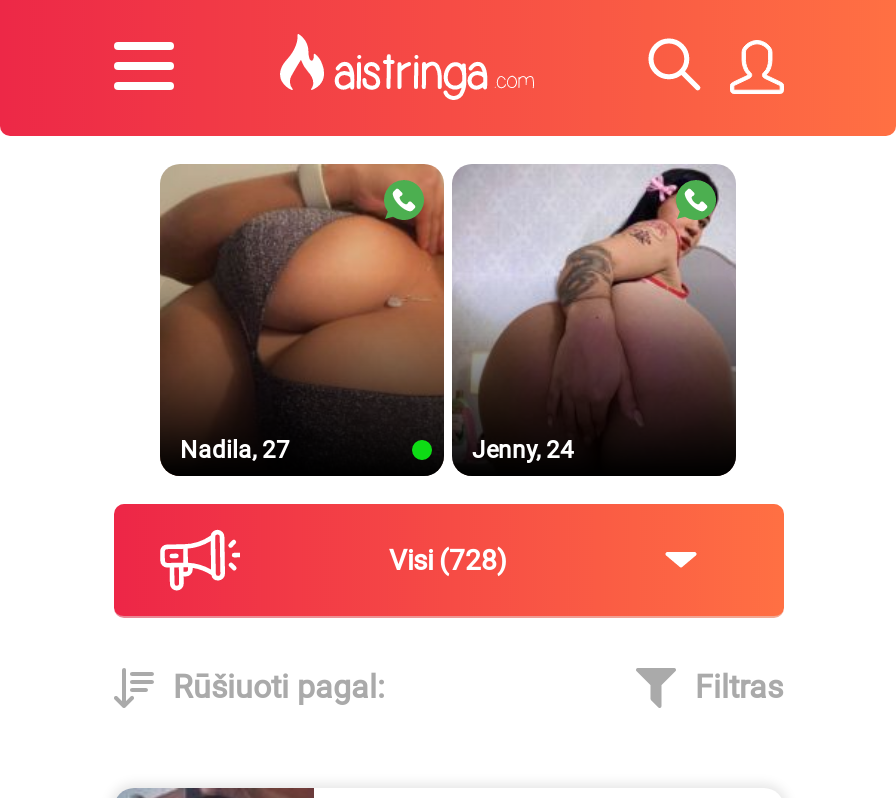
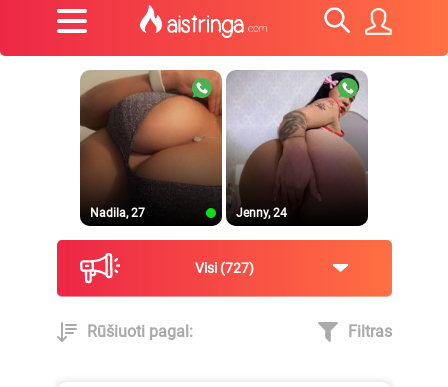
- Visi 728
+ Visi 727
